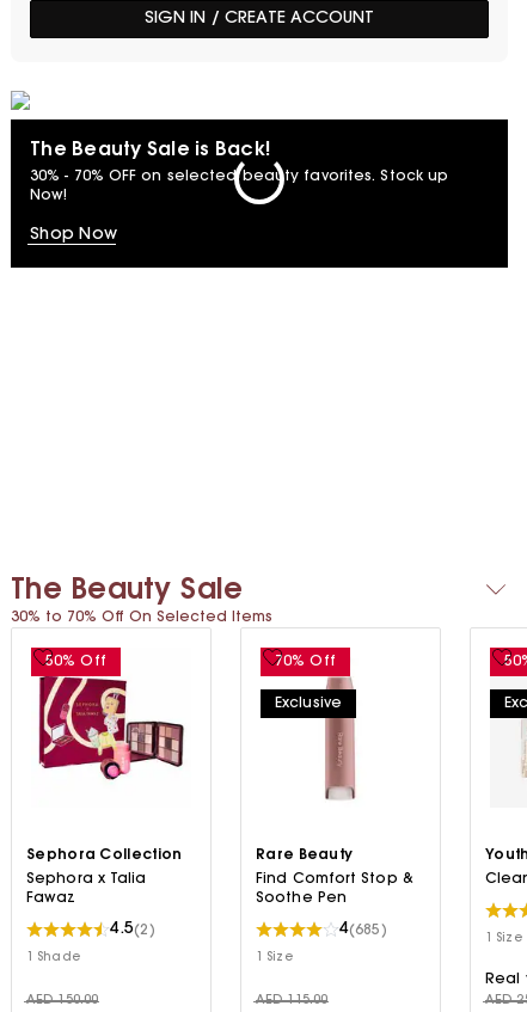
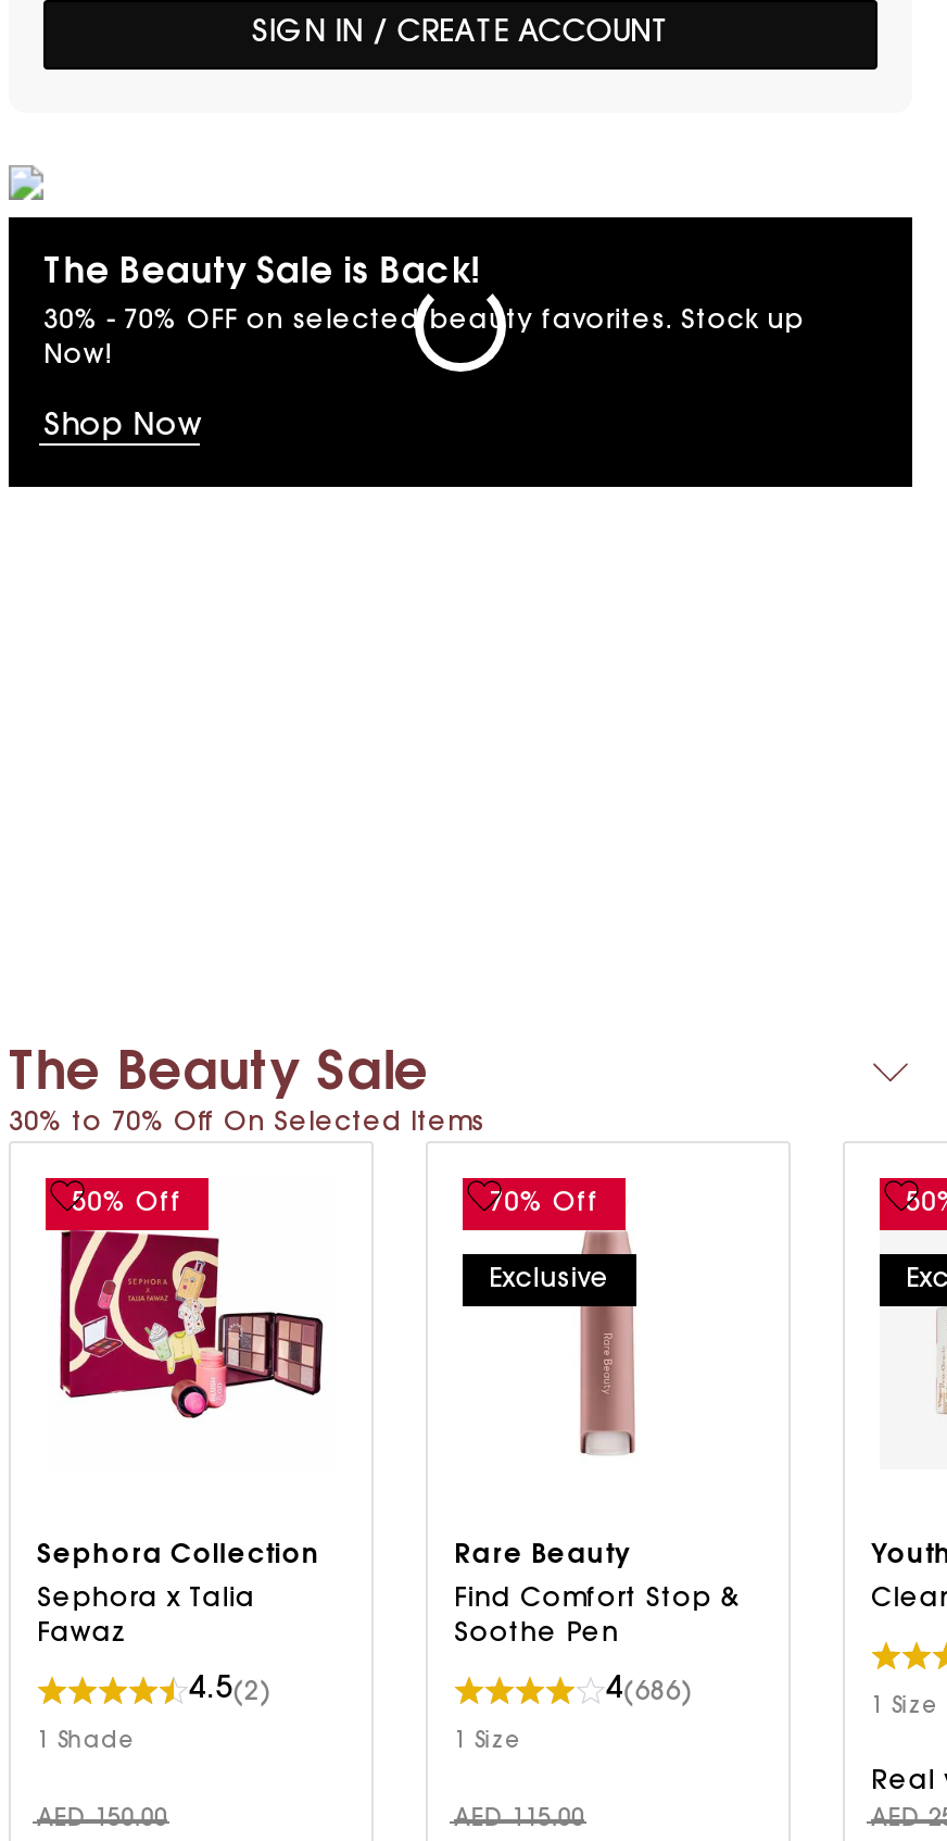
- 4(685)
+ 4(686)
